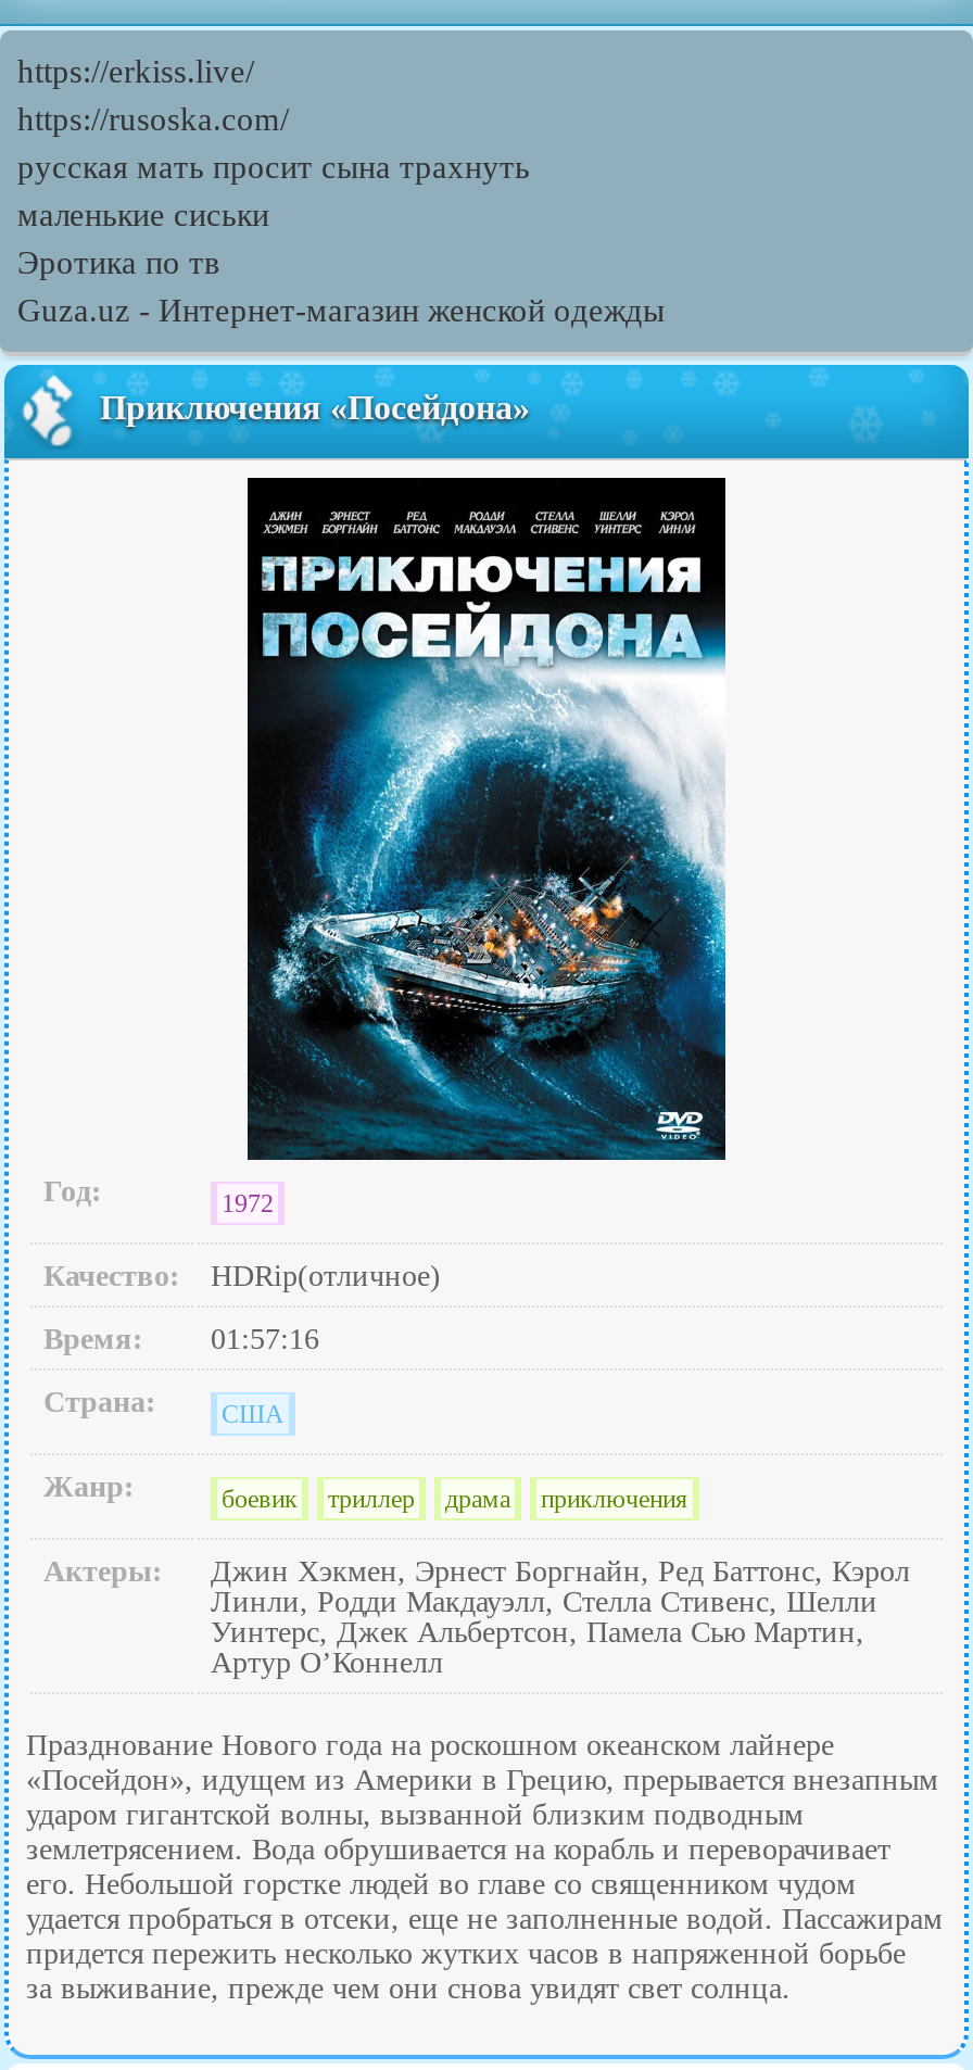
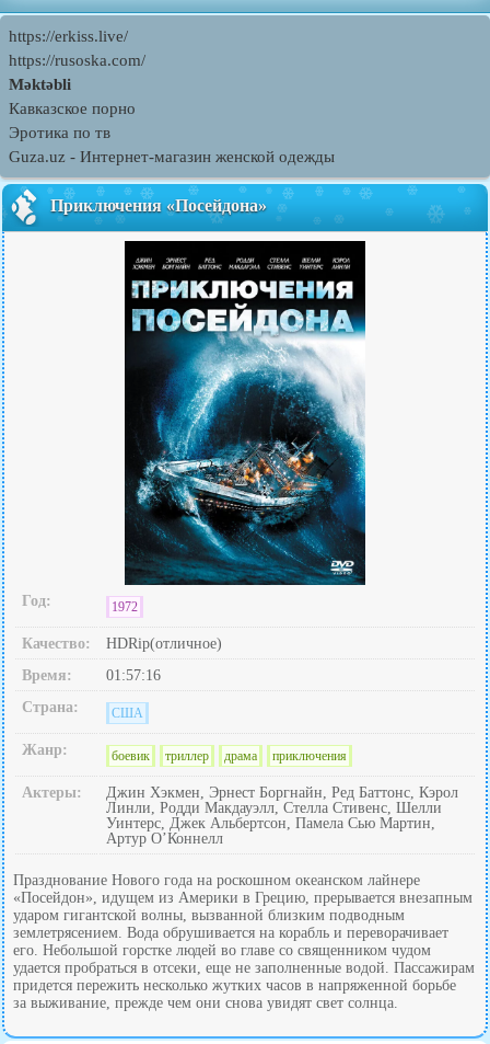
- русская мать просит сына трахнуть
- маленькие сиськи
+ Məktəbli
+ Кавказское порно
